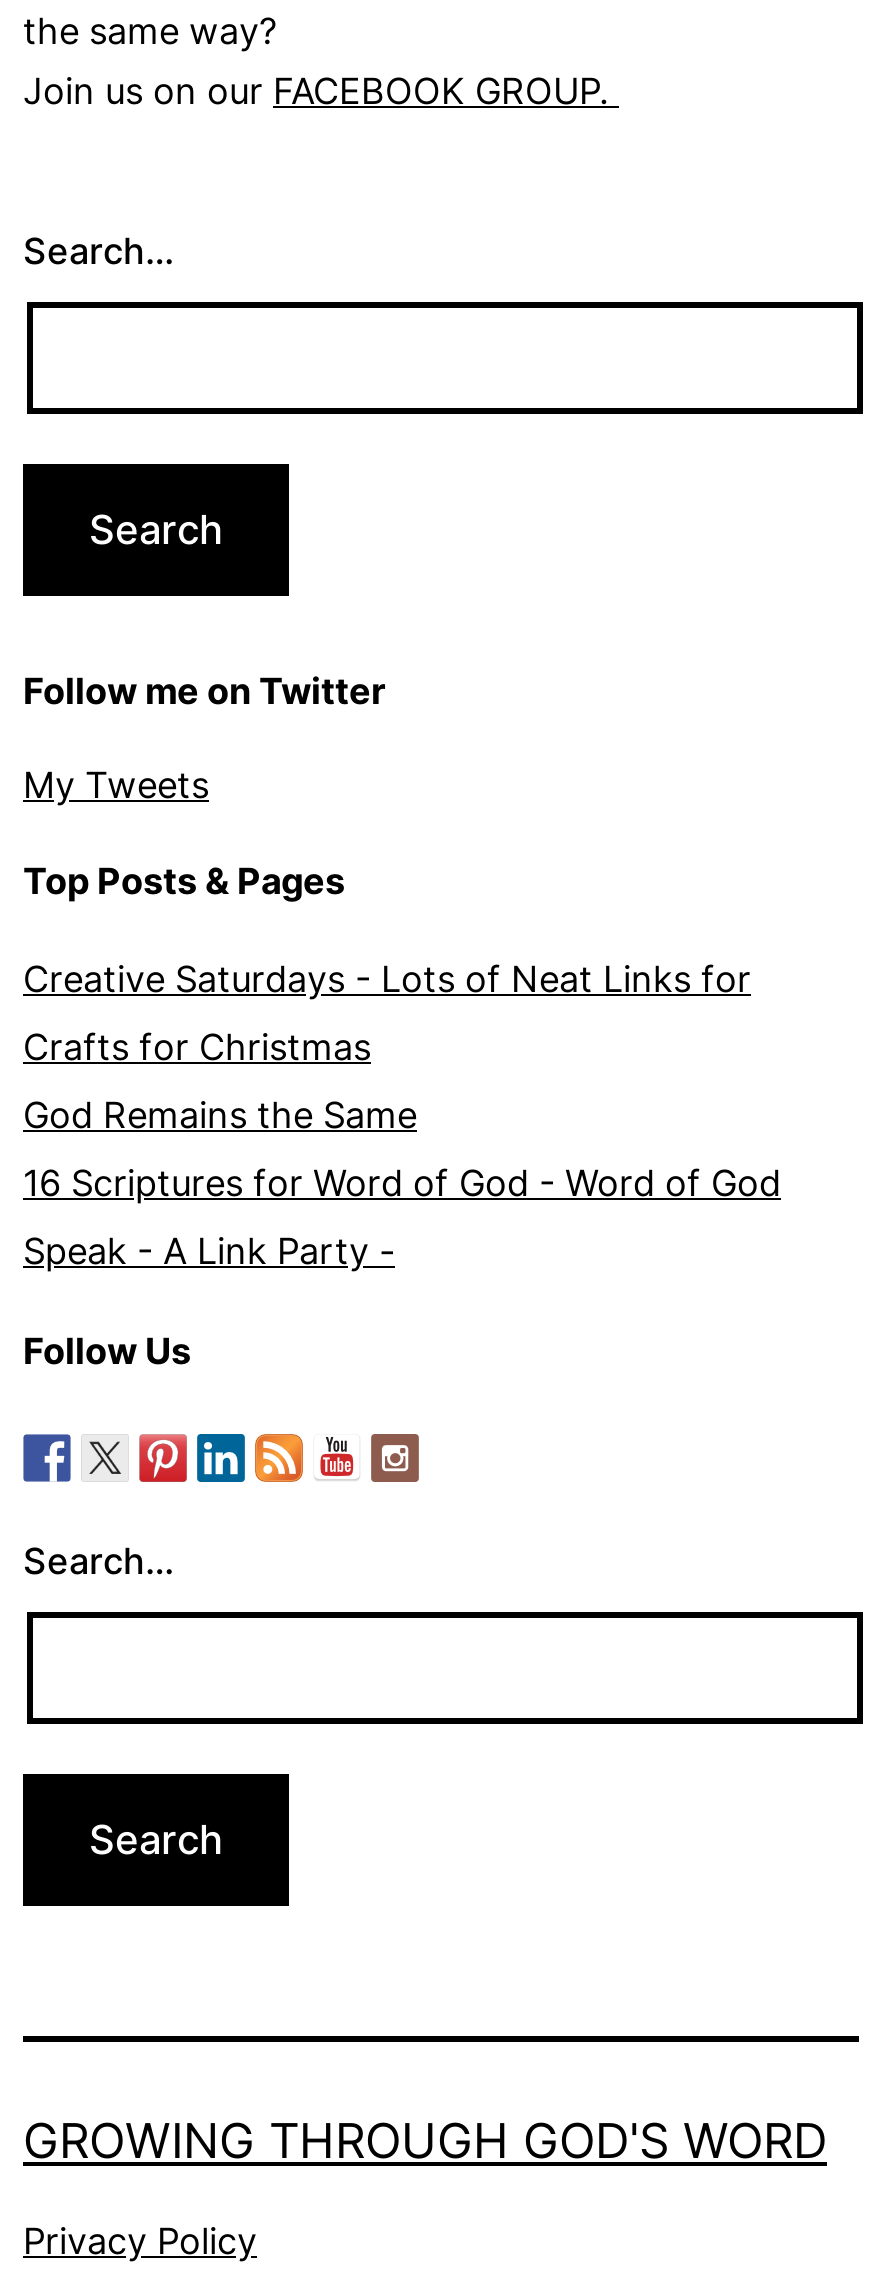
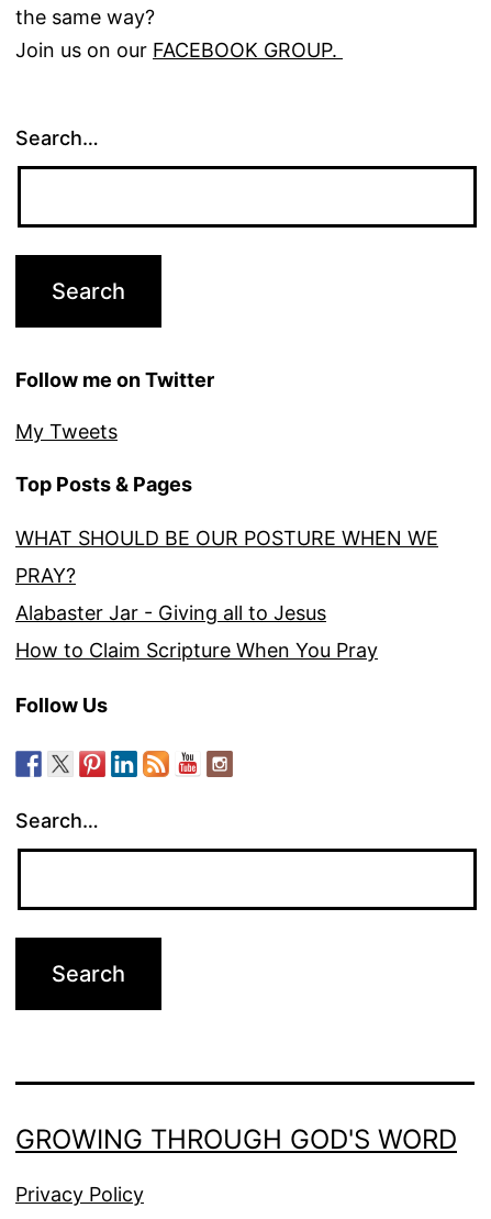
- Creative Saturdays - Lots of Neat Links for
- Crafts for Christmas
- God Remains the Same
- 16 Scriptures for Word of God - Word of God
- Speak - A Link Party -
+ WHAT SHOULD BE OUR POSTURE WHEN WE
+ PRAY?
+ Alabaster Jar - Giving all to Jesus
+ How to Claim Scripture When You Pray
